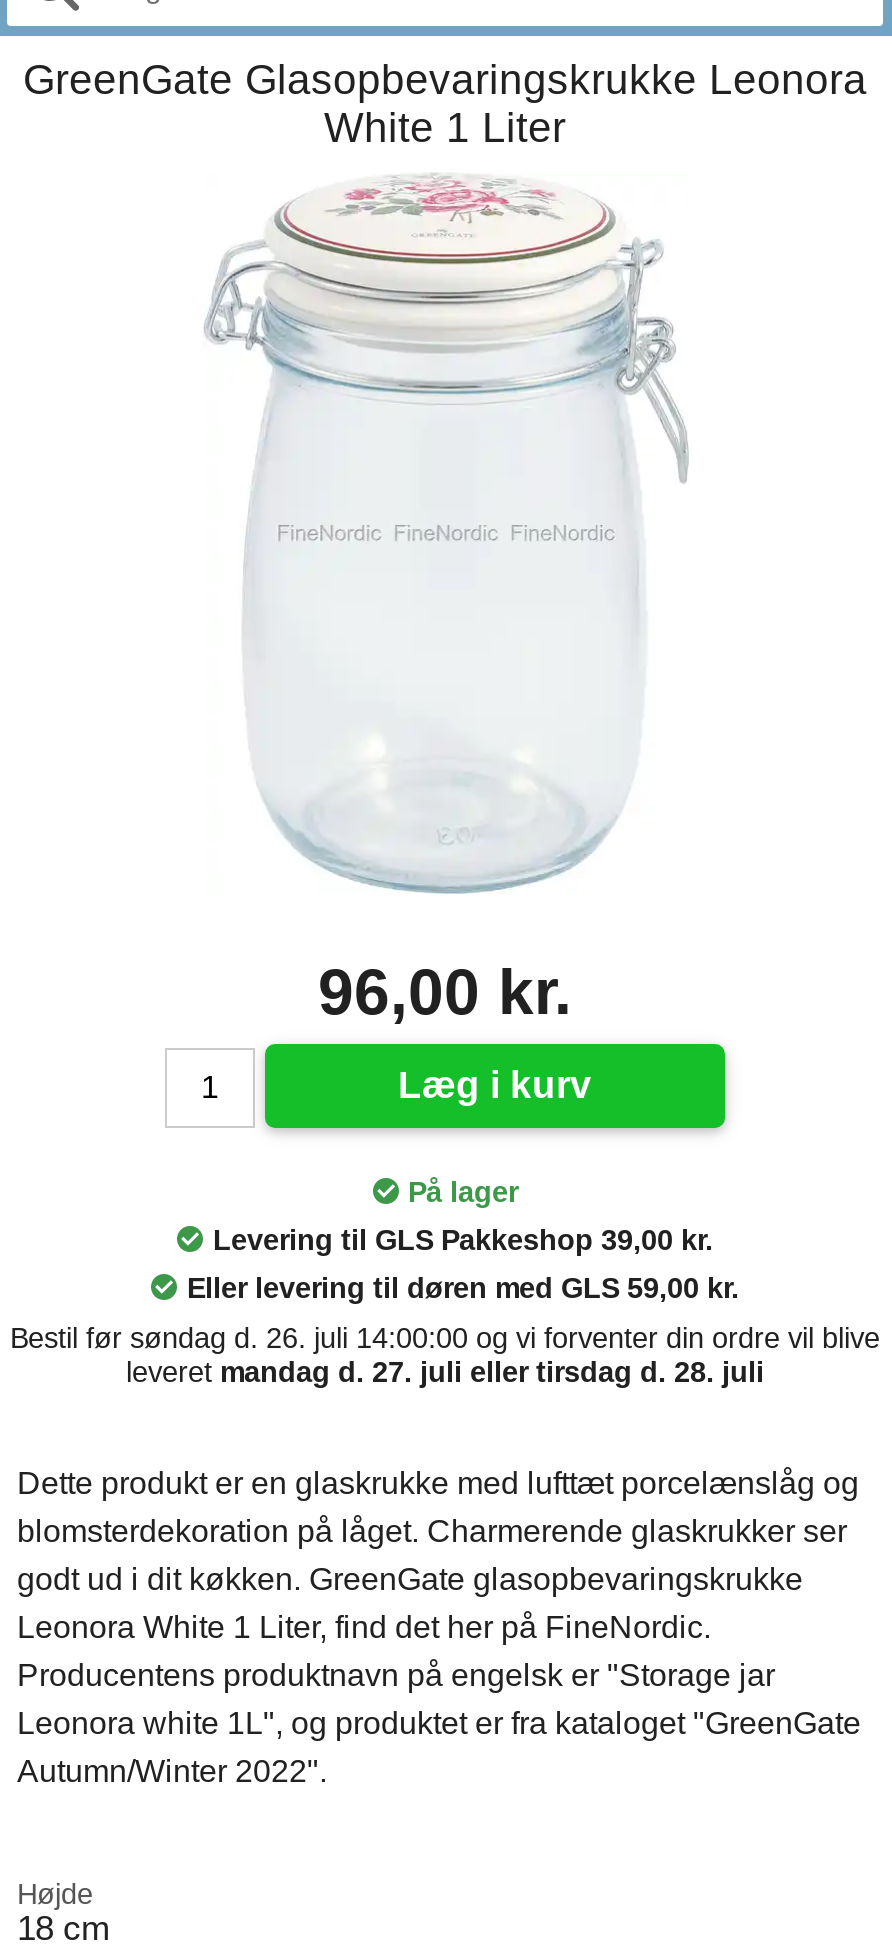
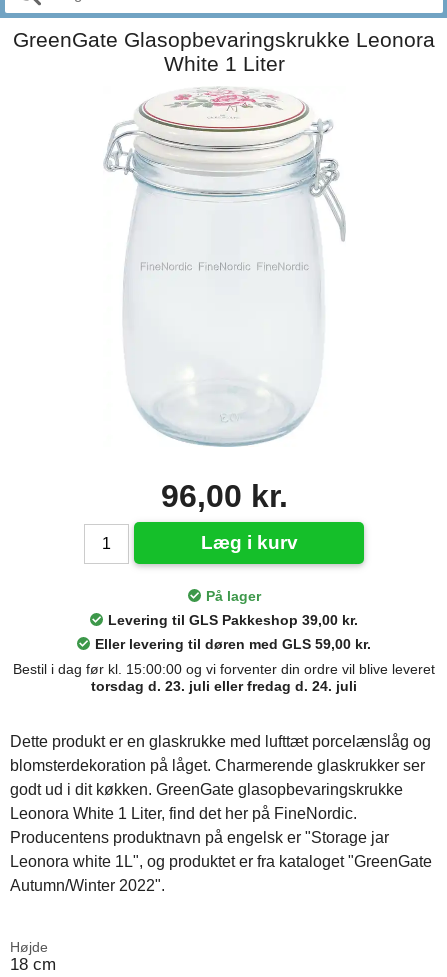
- Bestil før søndag d. 26. juli 14:00:00 og vi forventer din ordre vil blive
- leveretmandag d. 27. juli eller tirsdag d. 28. juli
+ Bestil i dag før kl. 15:00:00 og vi forventer din ordre vil blive leveret
+ torsdag d. 23. juli eller fredag d. 24. juli
